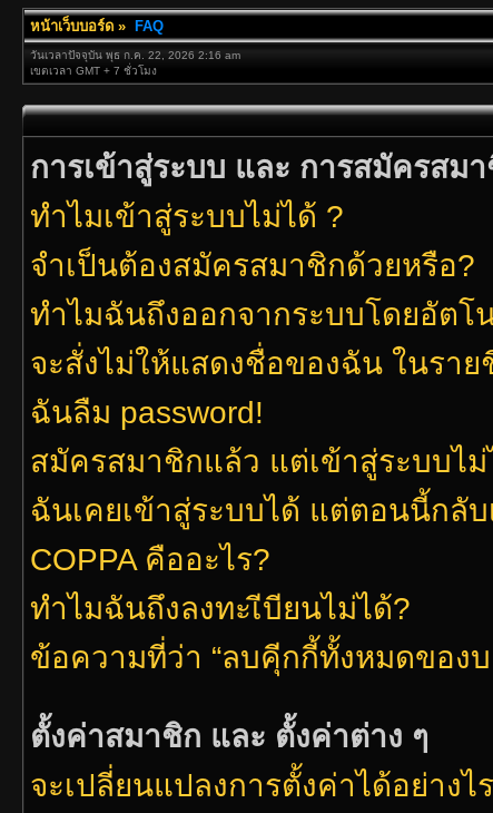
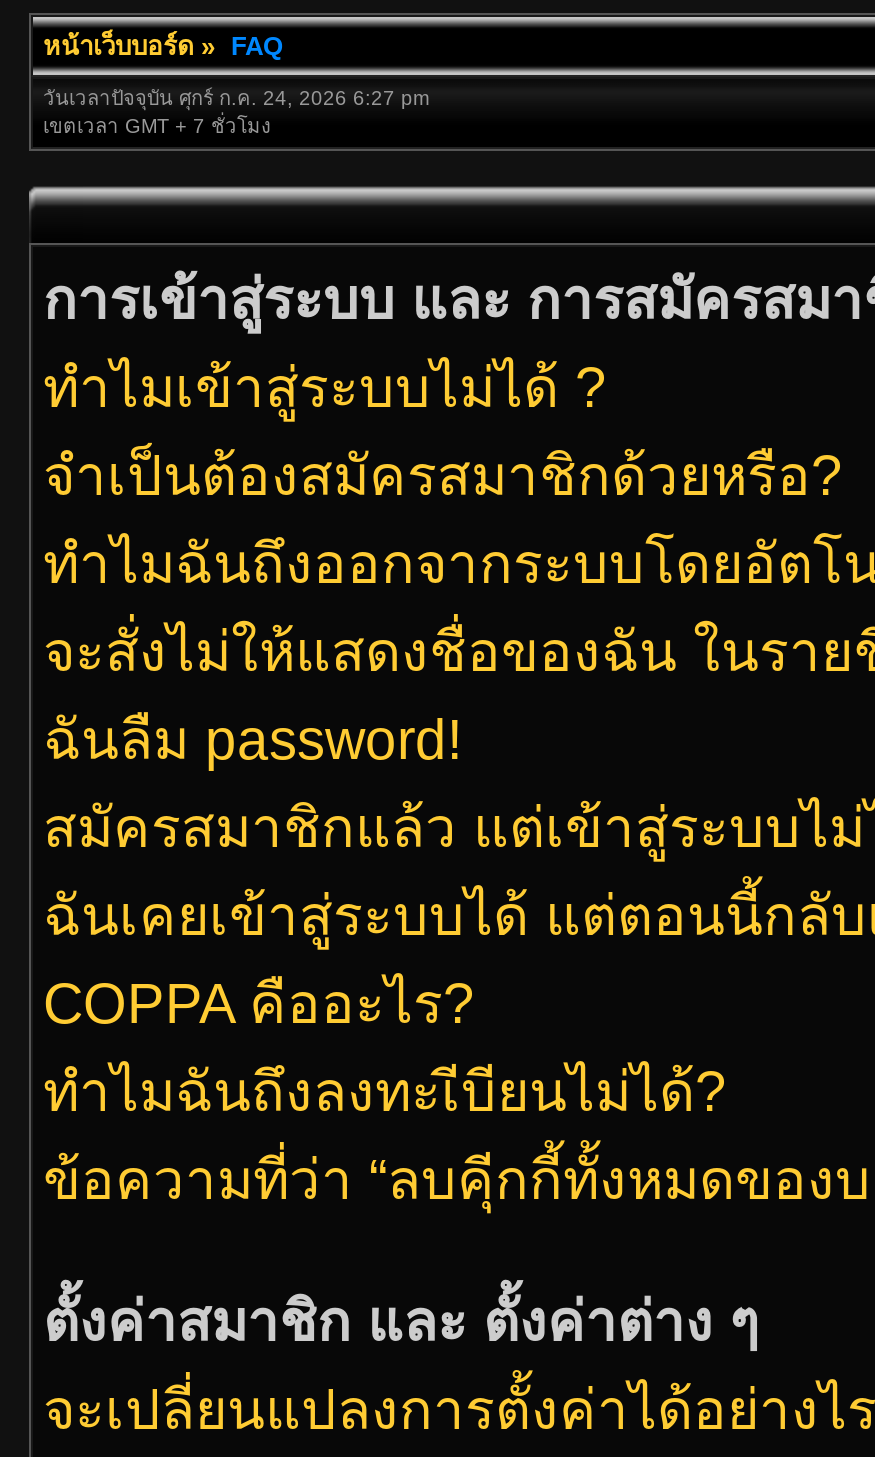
- วันเวลาปัจจุบัน พุธ ก.ค. 22, 2026 2:16 am
+ วันเวลาปัจจุบัน ศุกร์ ก.ค. 24, 2026 6:27 pm
